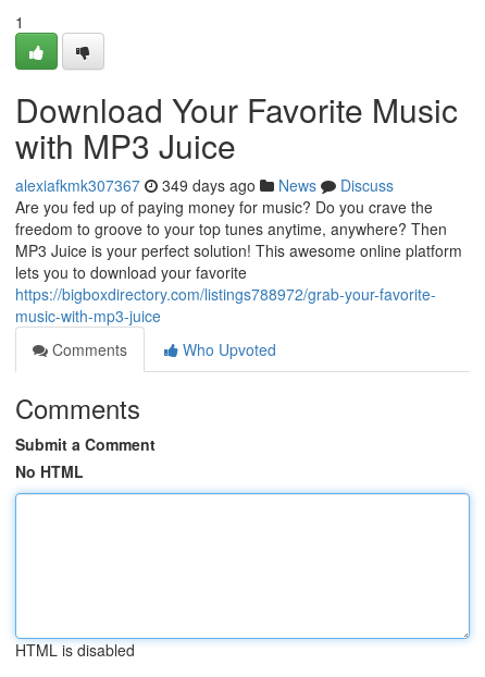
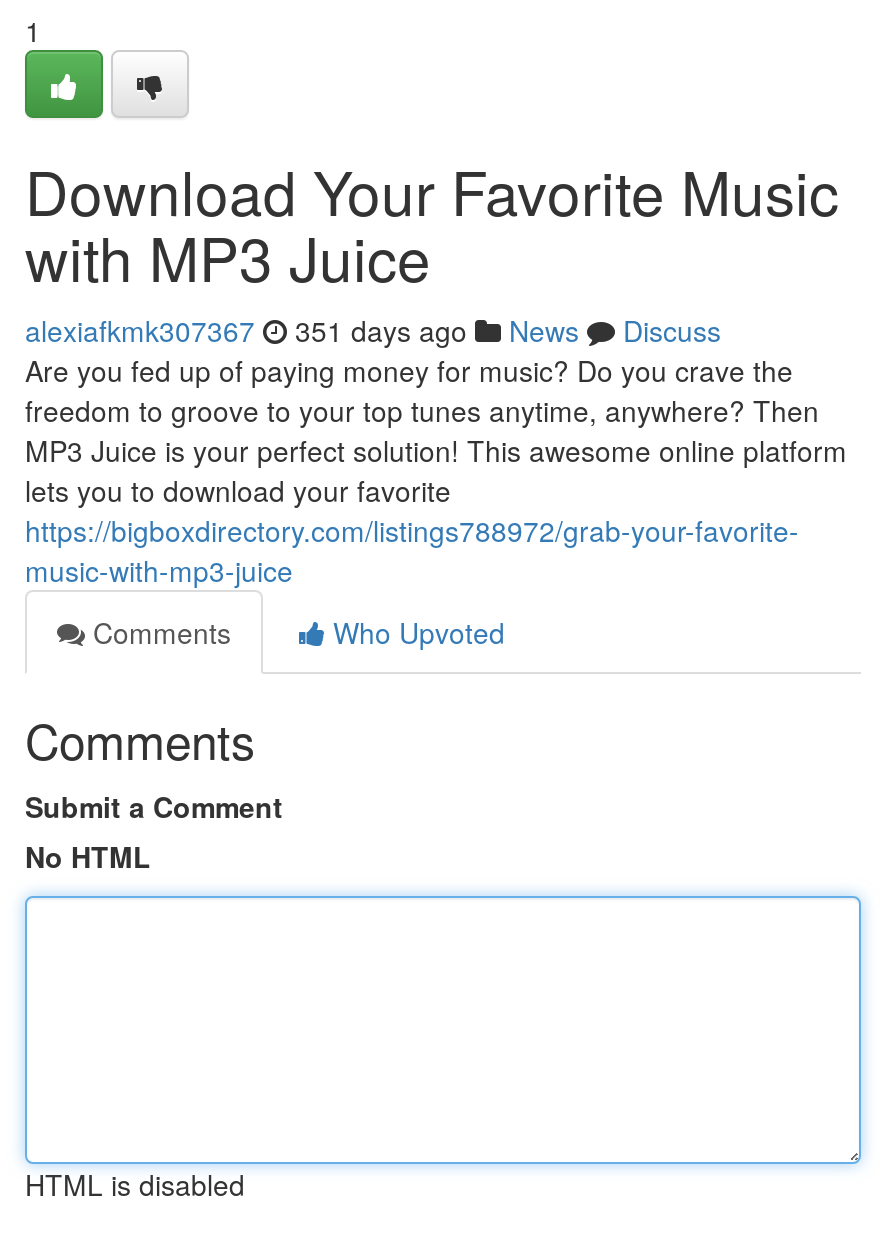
- alexiafkmk307367 349 days ago News Discuss
+ alexiafkmk307367 351 days ago News Discuss
